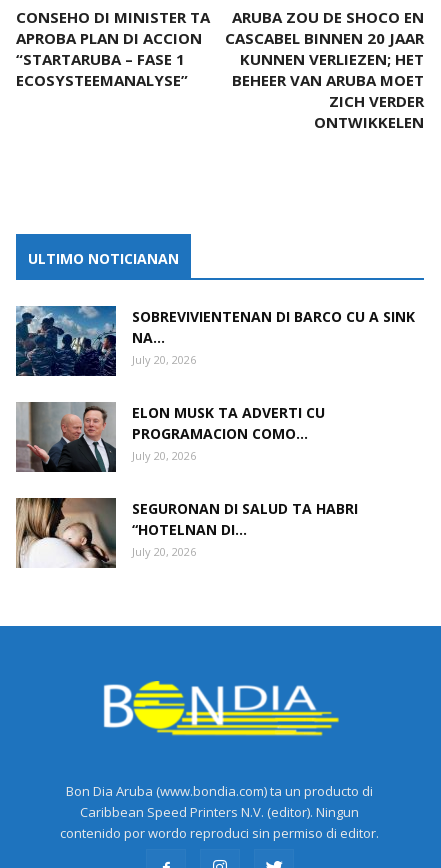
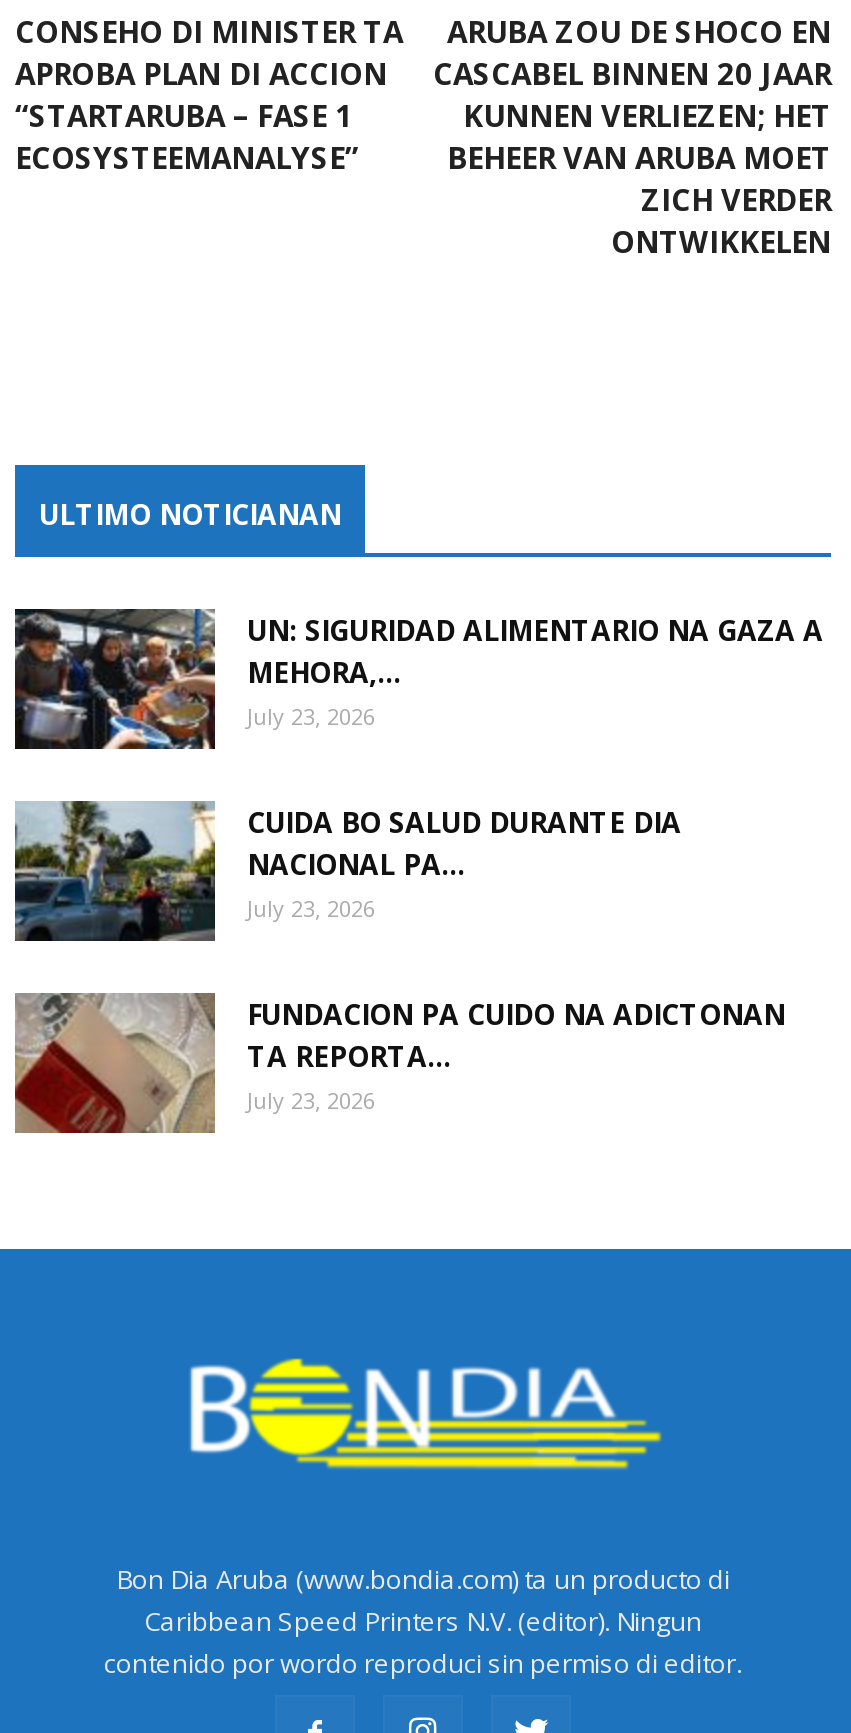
- [image]
- SOBREVIVIENTENAN DI BARCO CU A SINK
- NA...
- July 20, 2026
+ [image]
+ UN: SIGURIDAD ALIMENTARIO NA GAZA A
+ MEHORA,...
+ July 23, 2026

- [image]
- ELON MUSK TA ADVERTI CU
- PROGRAMACION COMO...
- July 20, 2026
+ [image]
+ CUIDA BO SALUD DURANTE DIA
+ NACIONAL PA...
+ July 23, 2026

- [image]
- SEGURONAN DI SALUD TA HABRI
- “HOTELNAN DI...
- July 20, 2026
+ [image]
+ FUNDACION PA CUIDO NA ADICTONAN
+ TA REPORTA...
+ July 23, 2026
